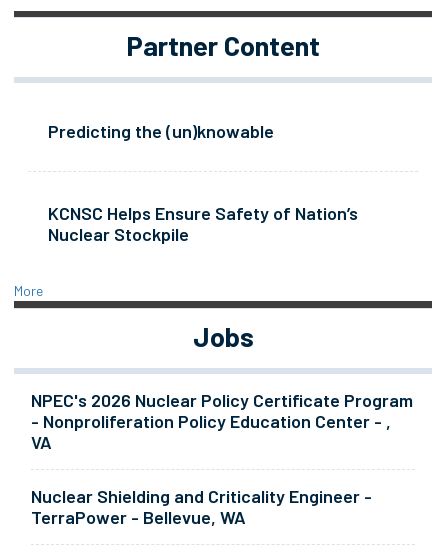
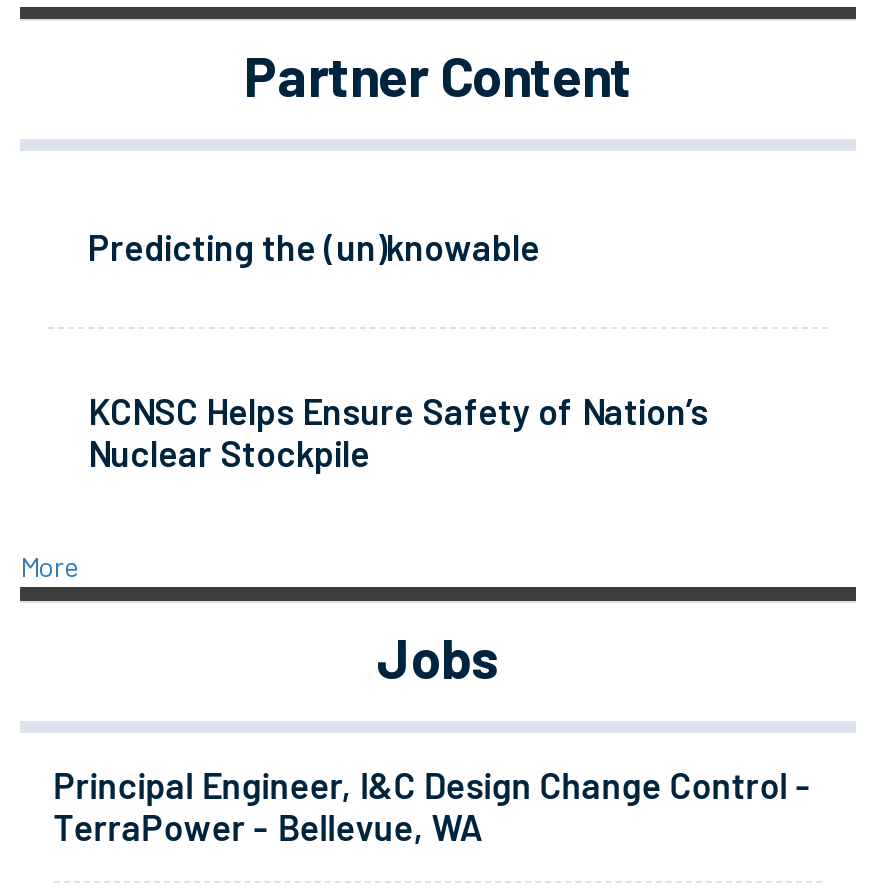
- NPEC's 2026 Nuclear Policy Certificate Program
- - Nonproliferation Policy Education Center - ,
- VA
- Nuclear Shielding and Criticality Engineer -
+ Principal Engineer, I&C Design Change Control -
